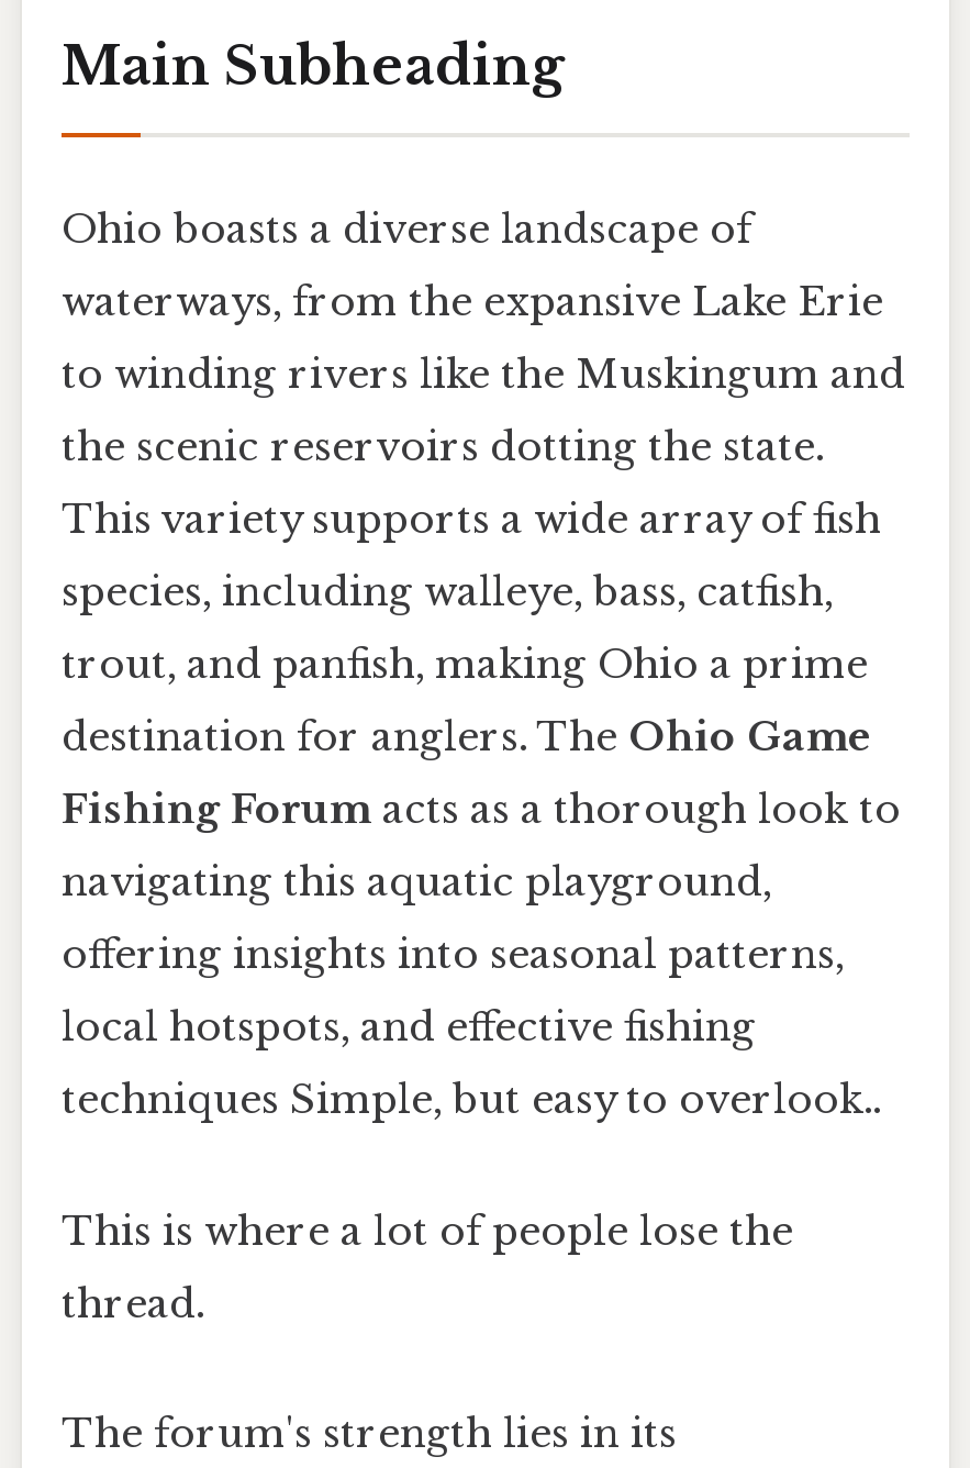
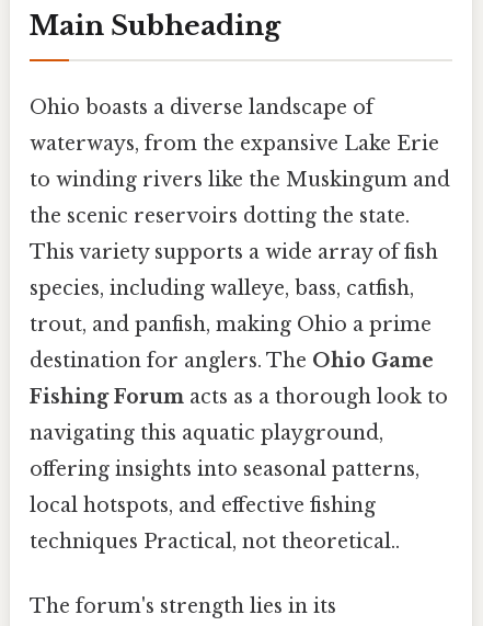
- techniques Simple, but easy to overlook..
- This is where a lot of people lose the
- thread.
+ techniques Practical, not theoretical..
